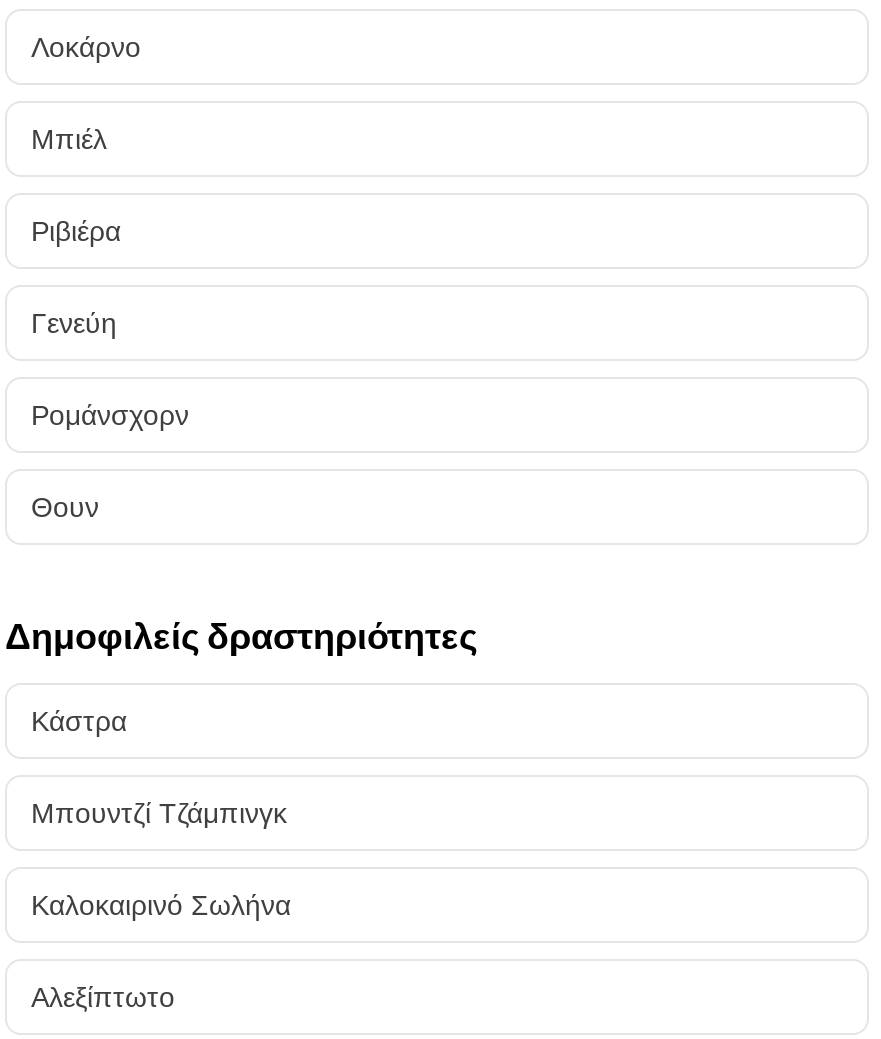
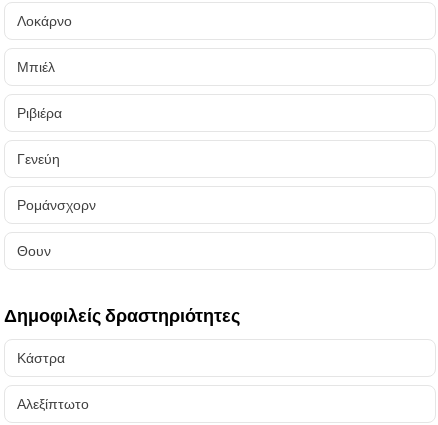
- Μπουντζί Τζάμπινγκ
- Καλοκαιρινό Σωλήνα
